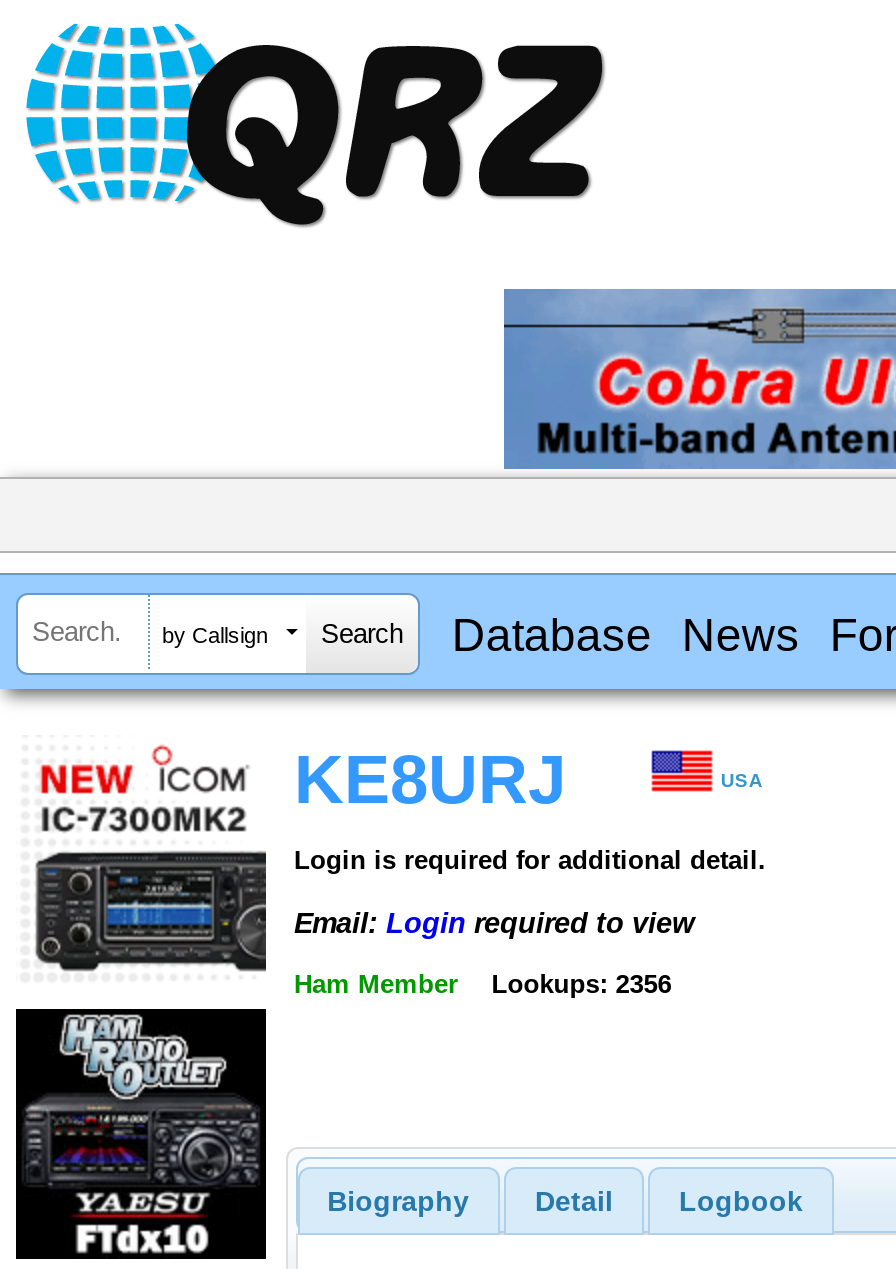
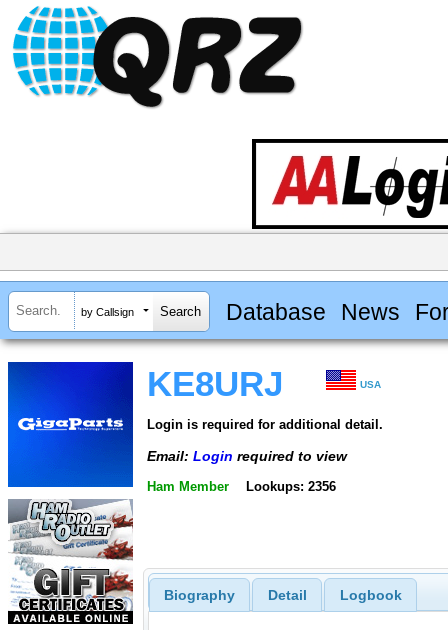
- [image]
+ [image]

- [image]
+ [image]

- [image]
+ [image]
